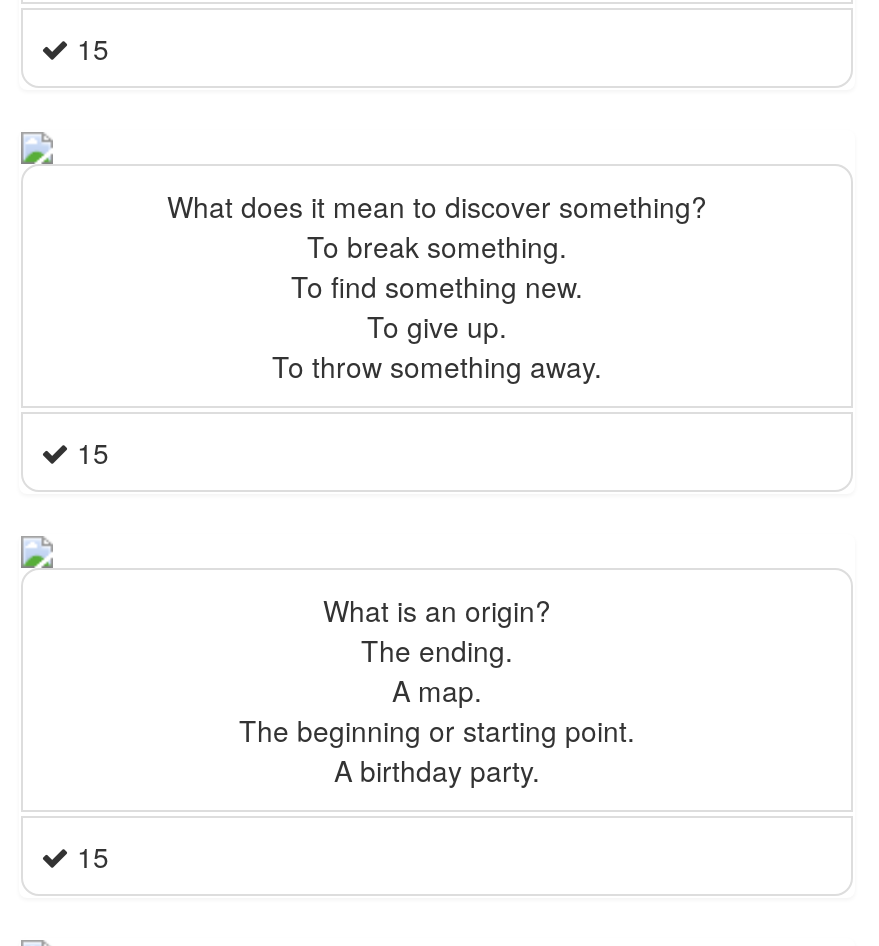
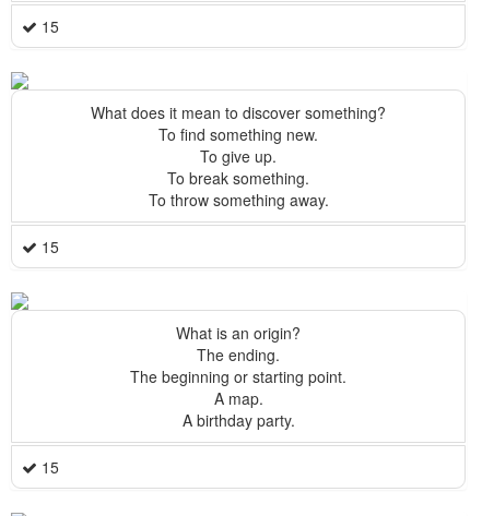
moved down: To break something.

moved up: To find something new. | To give up.

moved down: A map.

moved up: The beginning or starting point.
